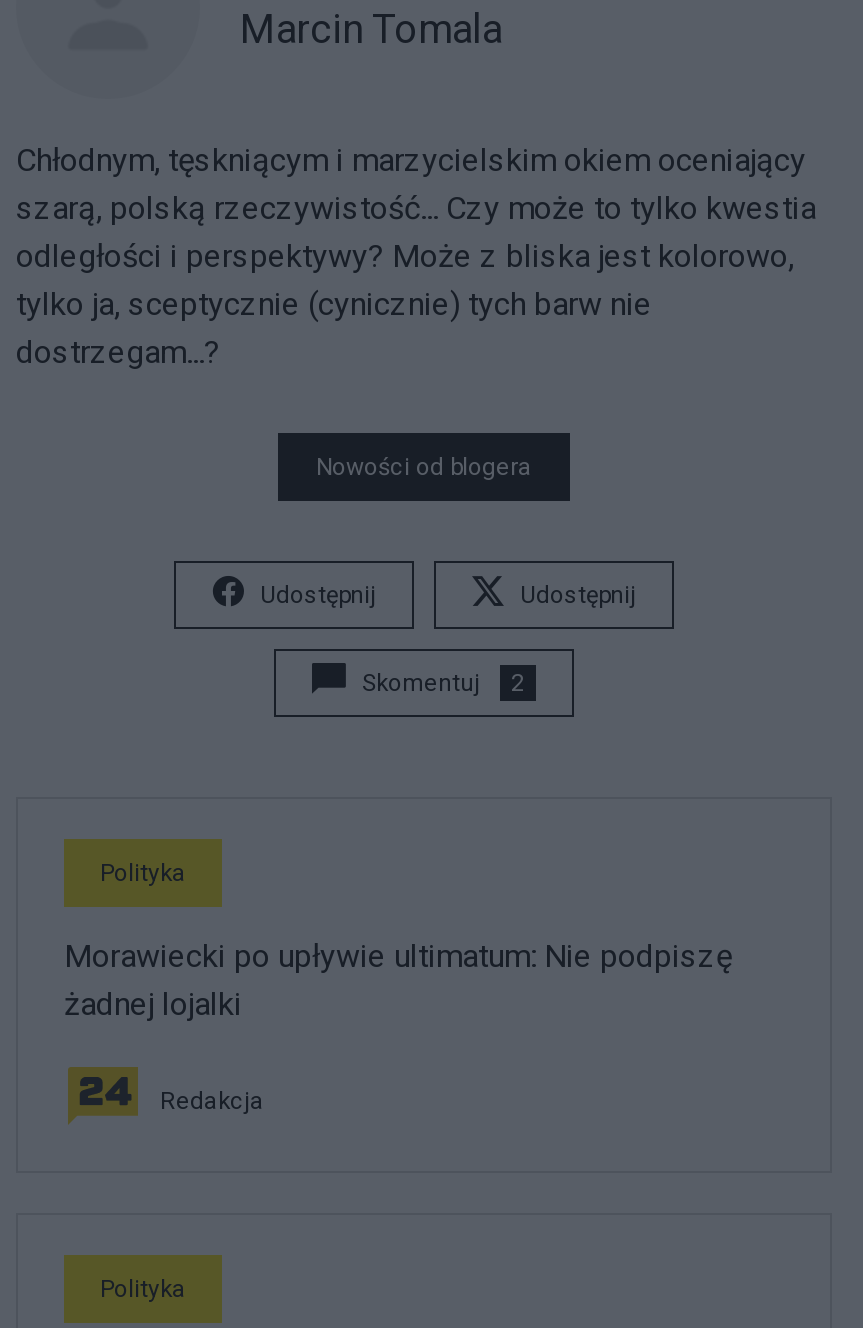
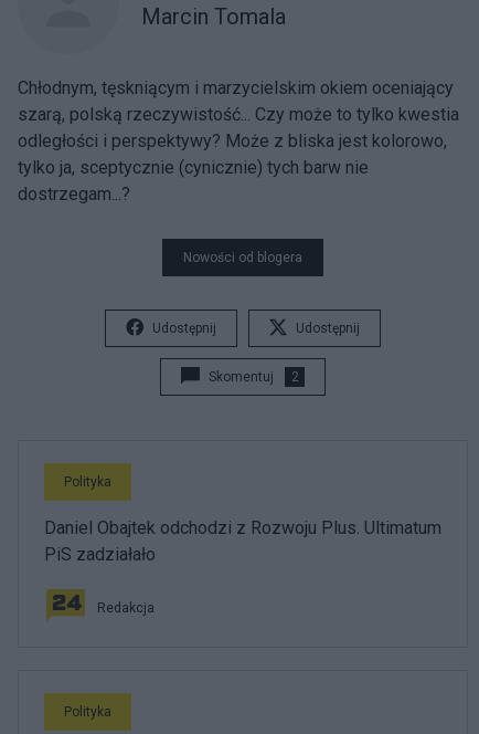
- Morawiecki po upływie ultimatum: Nie podpiszę
- żadnej lojalki
+ Daniel Obajtek odchodzi z Rozwoju Plus. Ultimatum
+ PiS zadziałało
